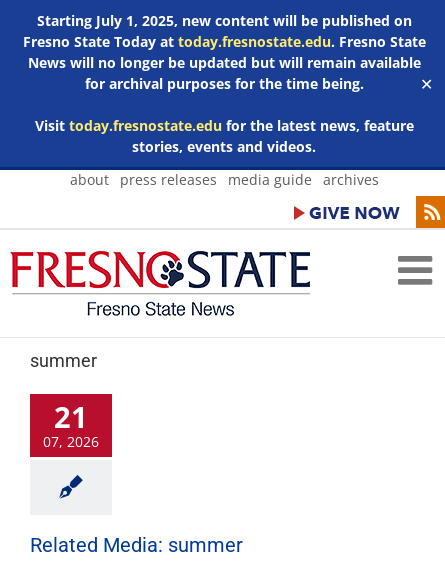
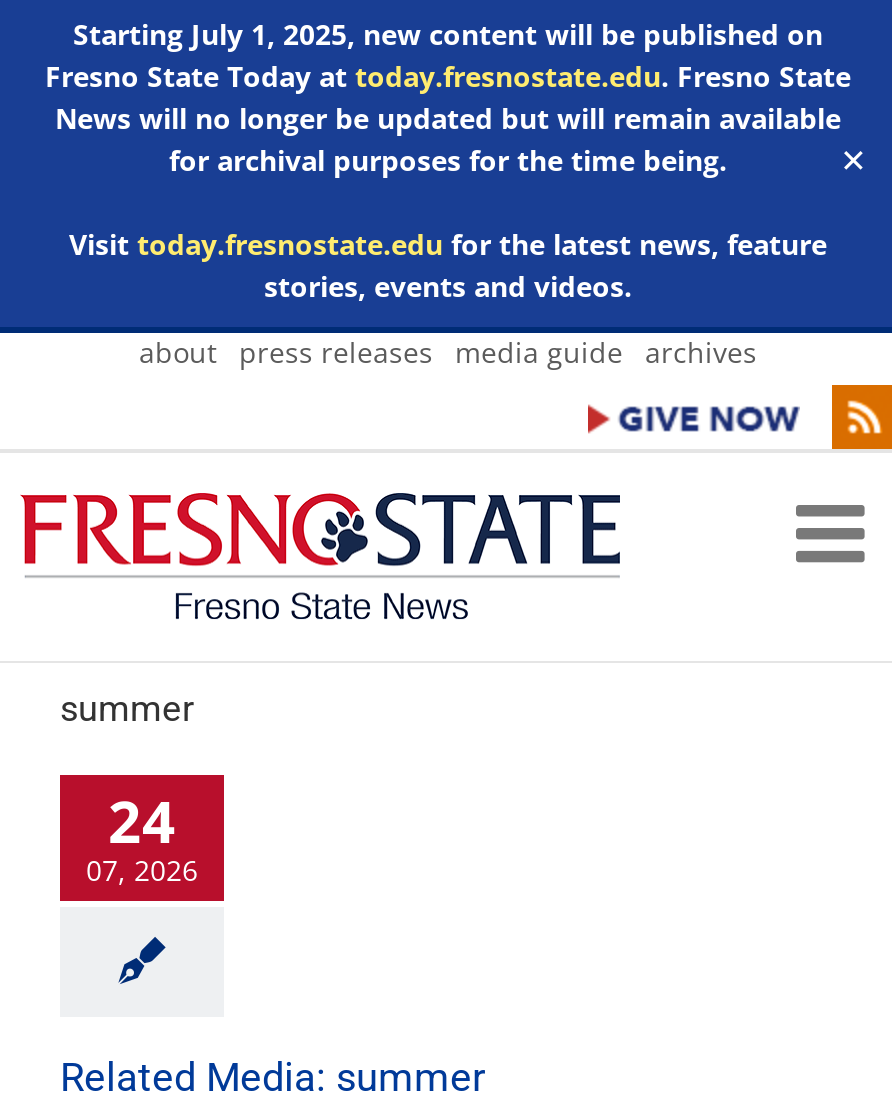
- 21
+ 24
